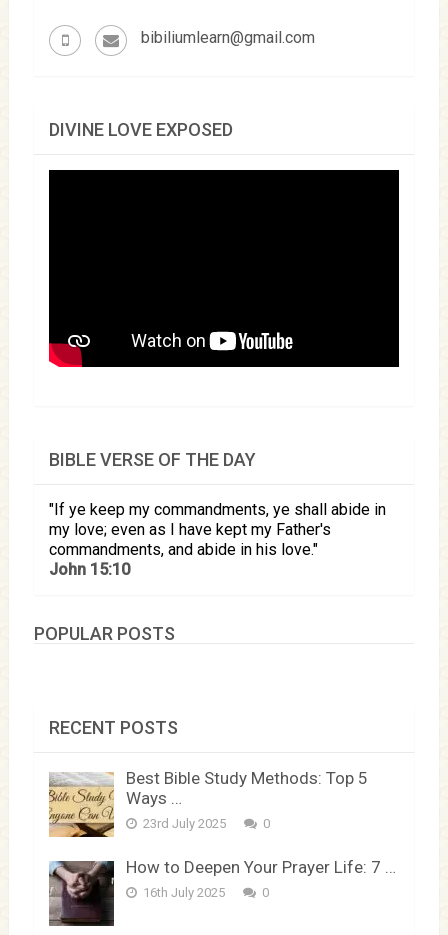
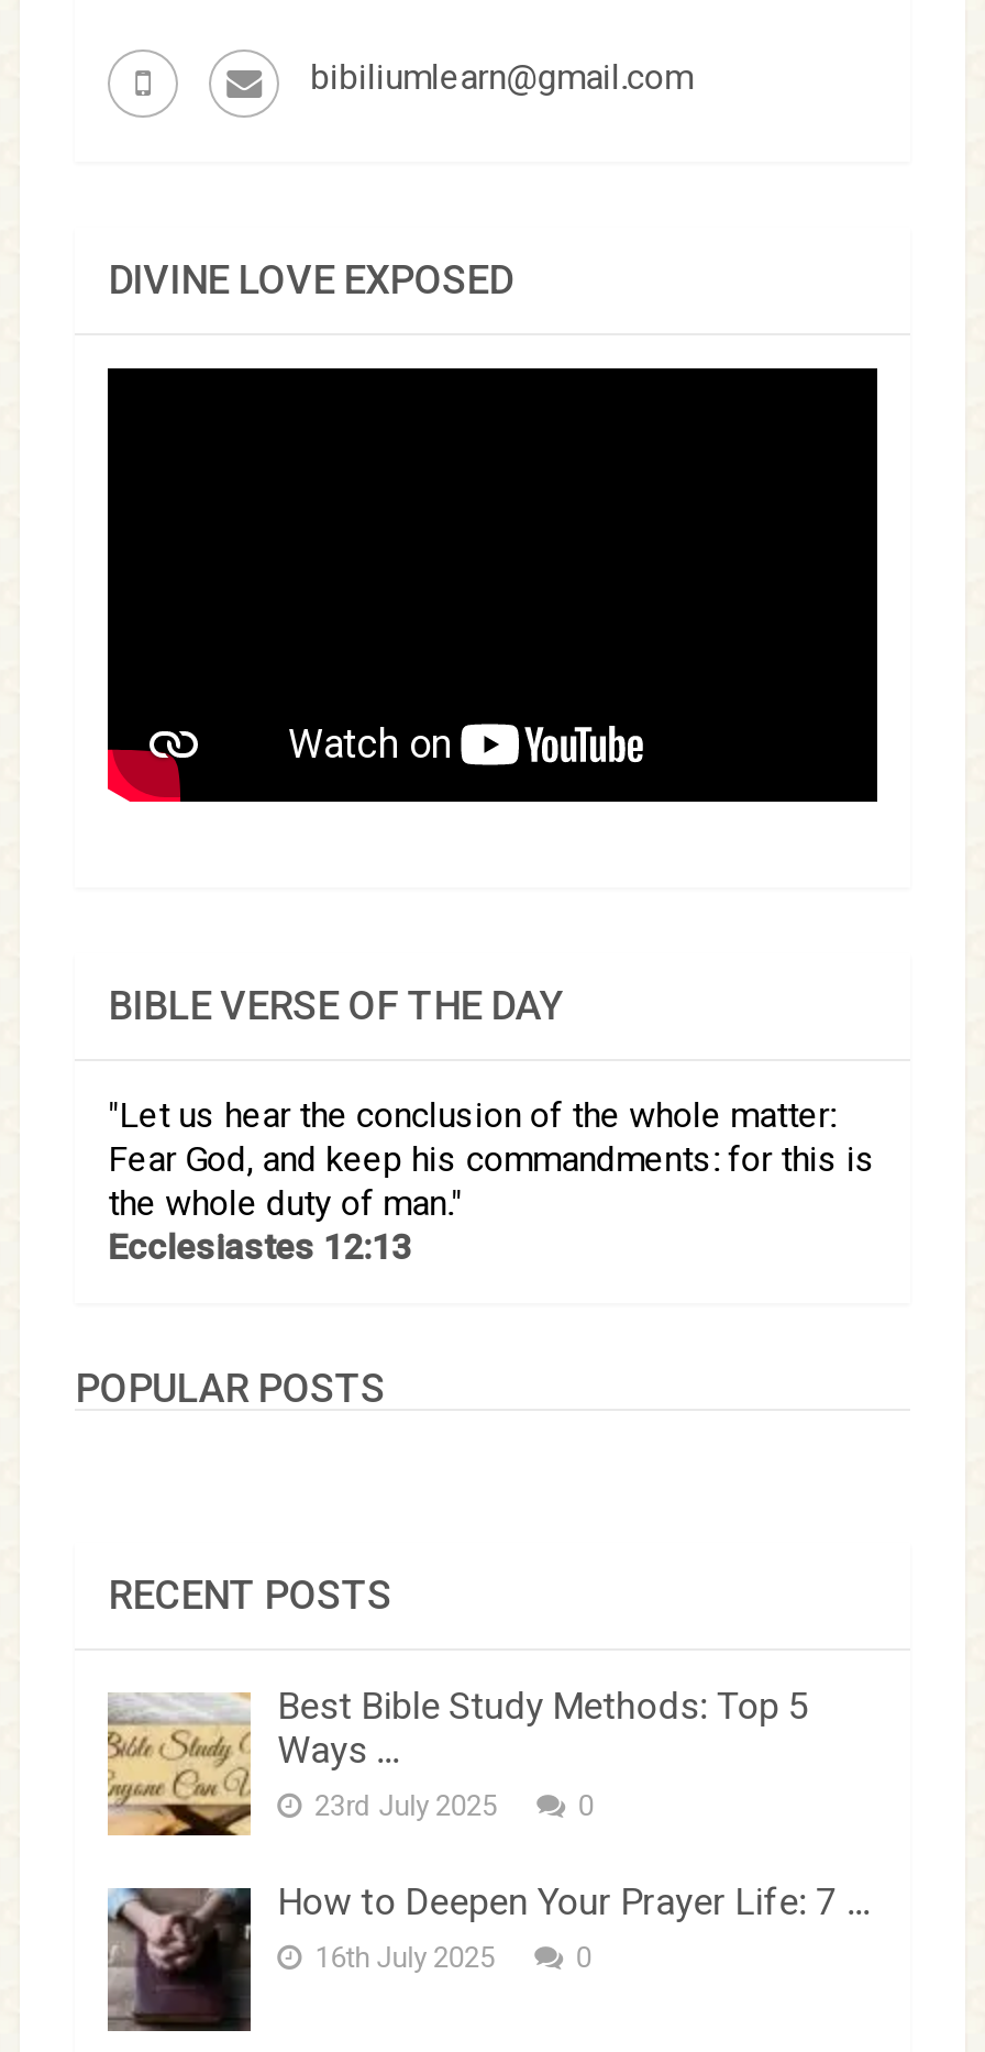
- If ye keep my commandments, ye shall abide in
- my love; even as I have kept my Father's
- commandments, and abide in his love.
- John 15:10
+ Let us hear the conclusion of the whole matter:
+ Fear God, and keep his commandments: for this is
+ the whole duty of man.
+ Ecclesiastes 12:13
